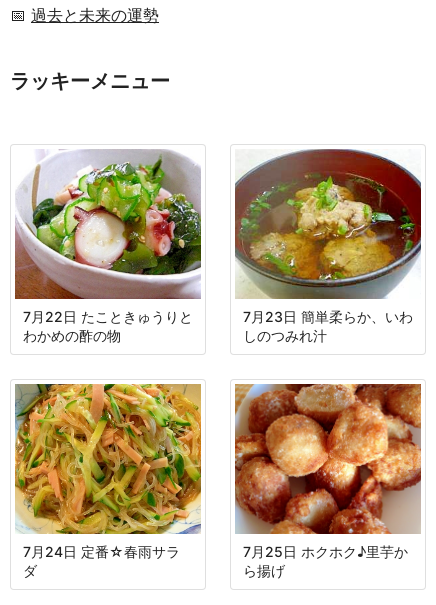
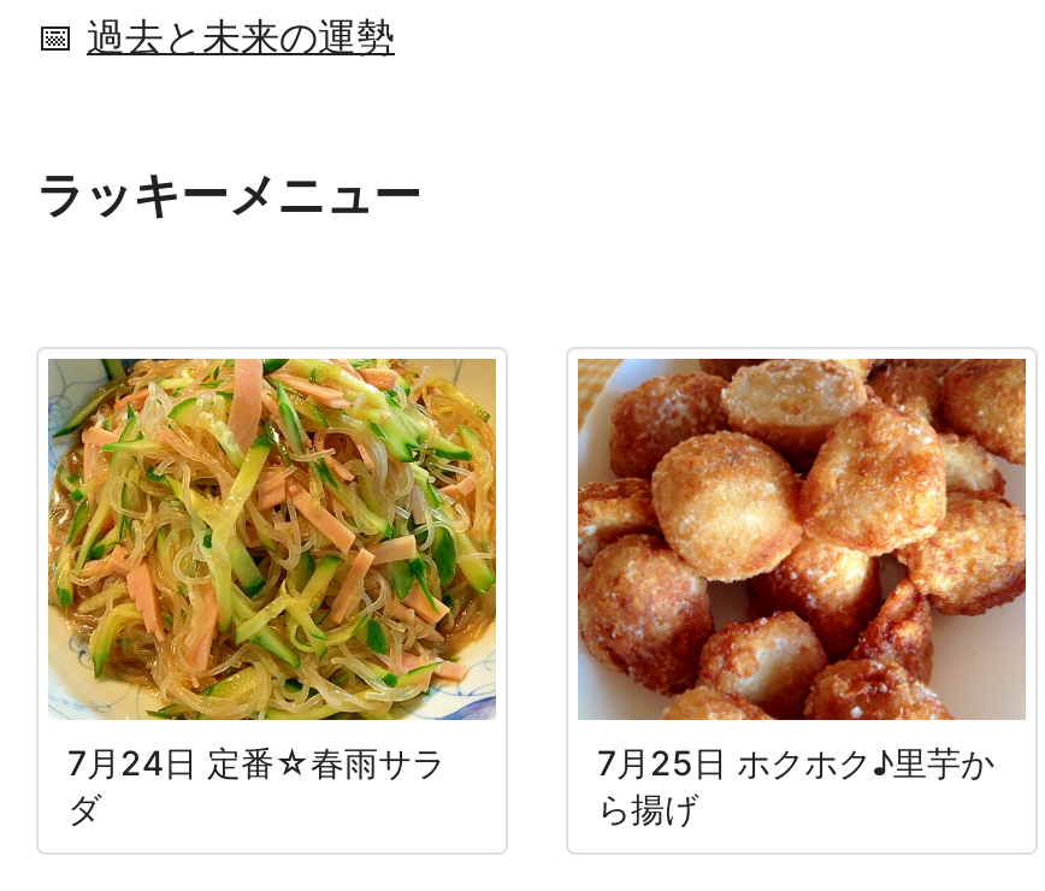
- [image]
- 7月22日 たこときゅうりと
- わかめの酢の物

- [image]
- 7月23日 簡単柔らか、いわ
- しのつみれ汁
